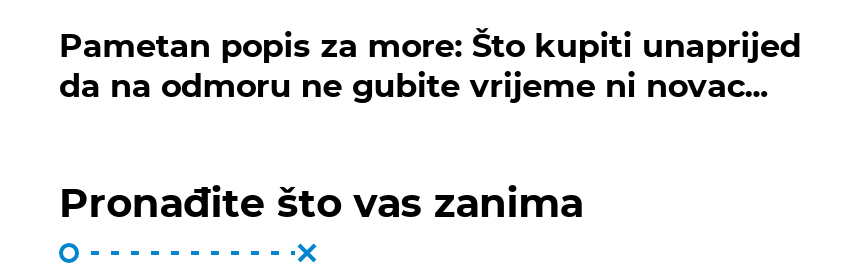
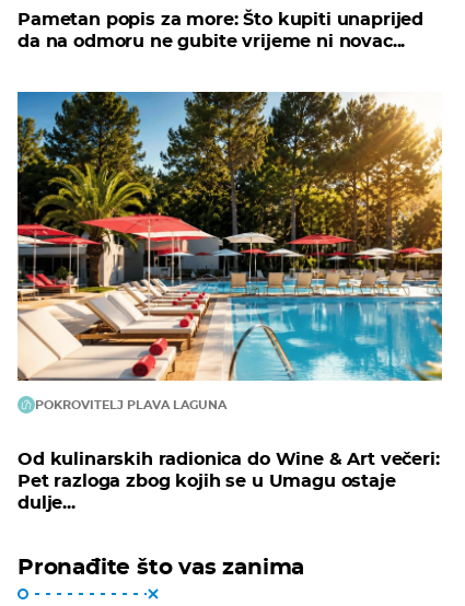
+ [image]
+ POKROVITELJ PLAVA LAGUNA
+ Od kulinarskih radionica do Wine & Art večeri:
+ Pet razloga zbog kojih se u Umagu ostaje
+ dulje...
